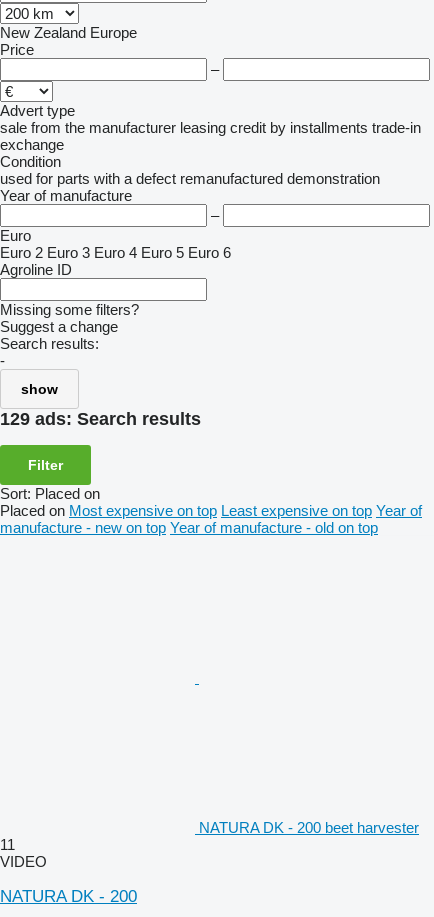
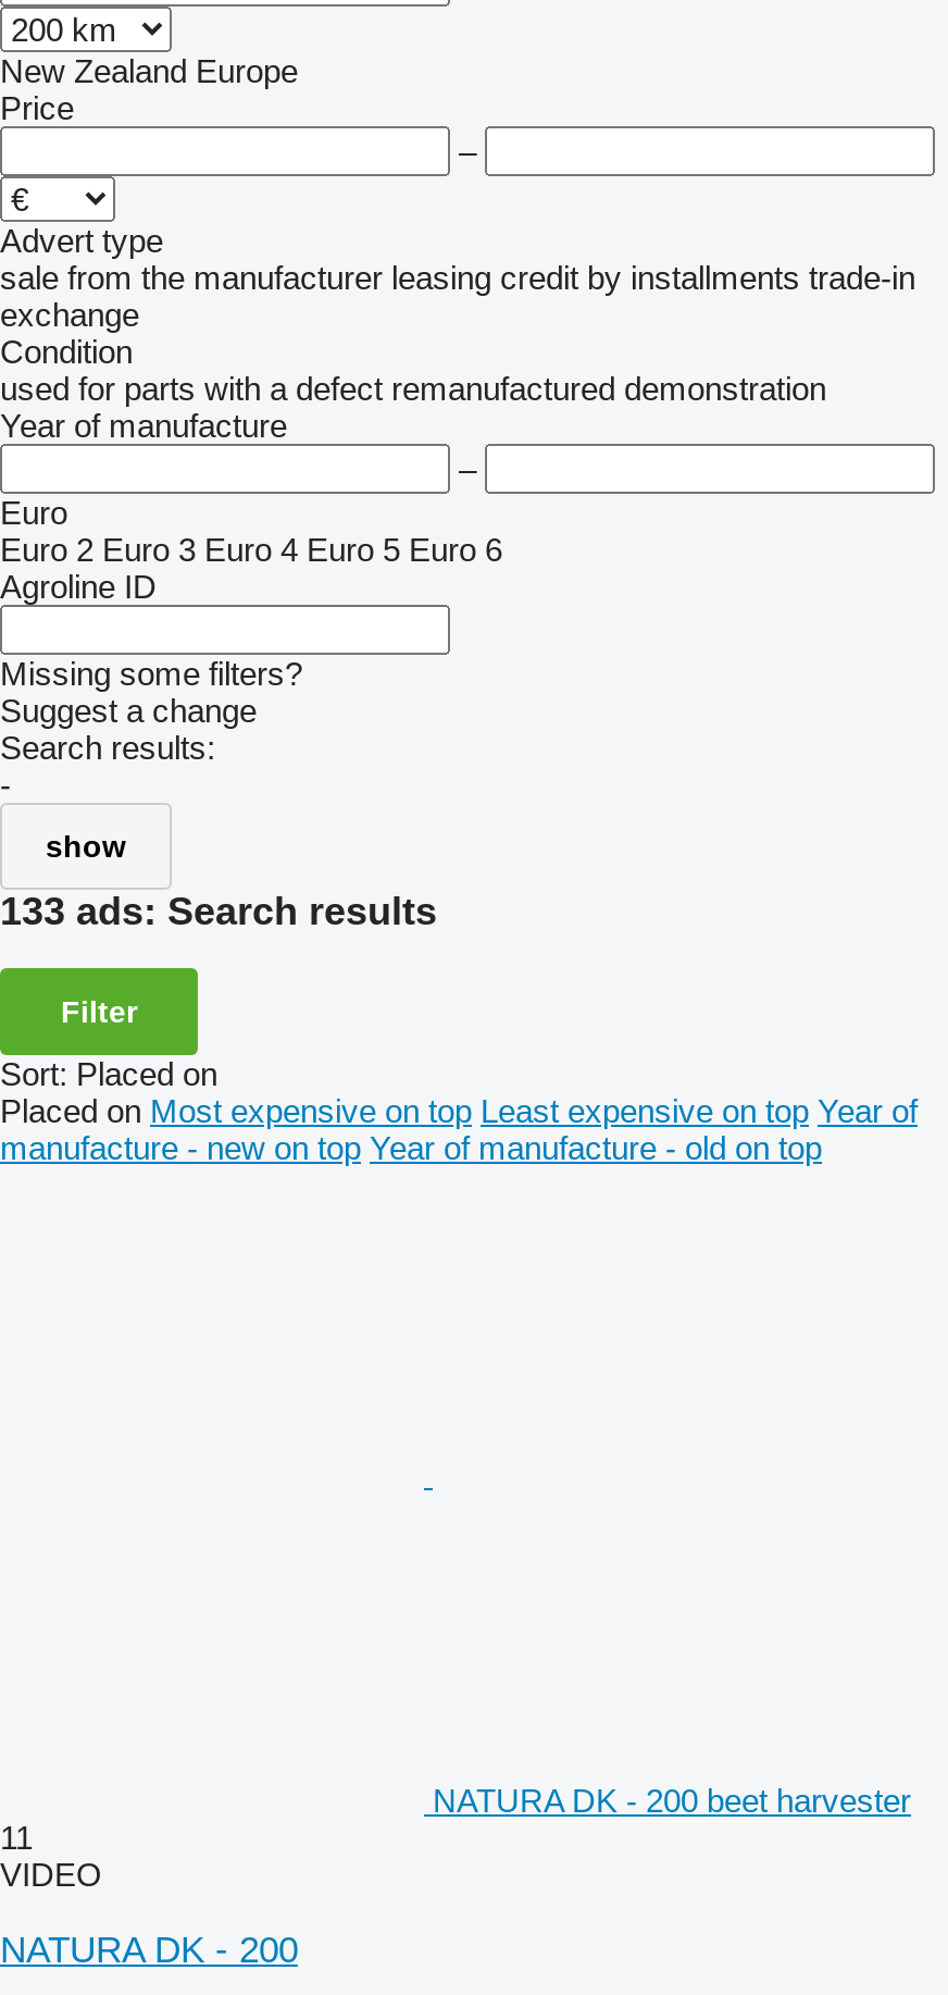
- 129 ads: Search results
+ 133 ads: Search results
